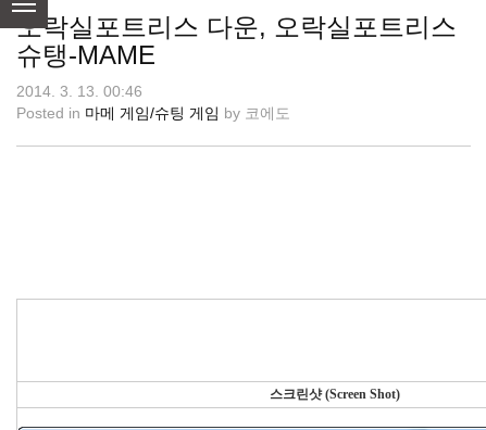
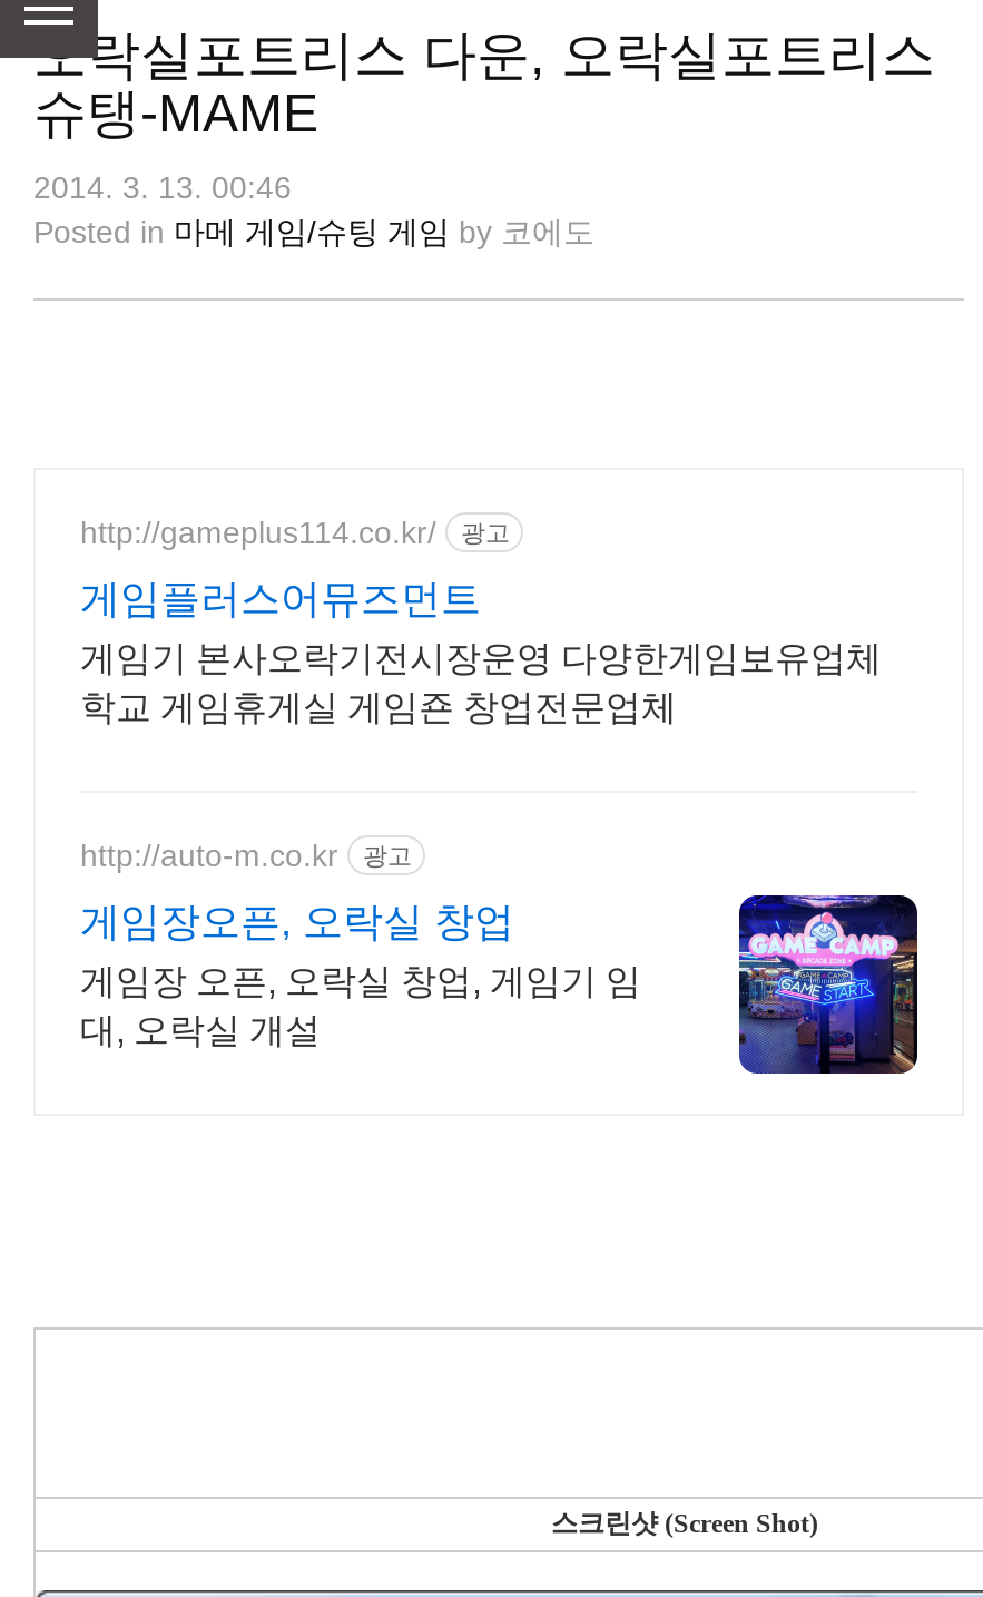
+ http://gameplus114.co.kr/
+ 광고
+ 게임플러스어뮤즈먼트
+ 게임기 본사오락기전시장운영 다양한게임보유업체
+ 학교 게임휴게실 게임죤 창업전문업체

+ http://auto-m.co.kr
+ 광고
+ 게임장오픈, 오락실 창업
+ 게임장 오픈, 오락실 창업, 게임기 임
+ 대, 오락실 개설

+ [image]
